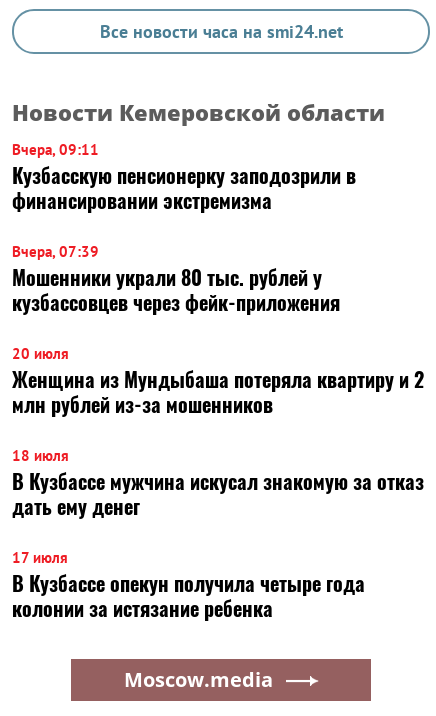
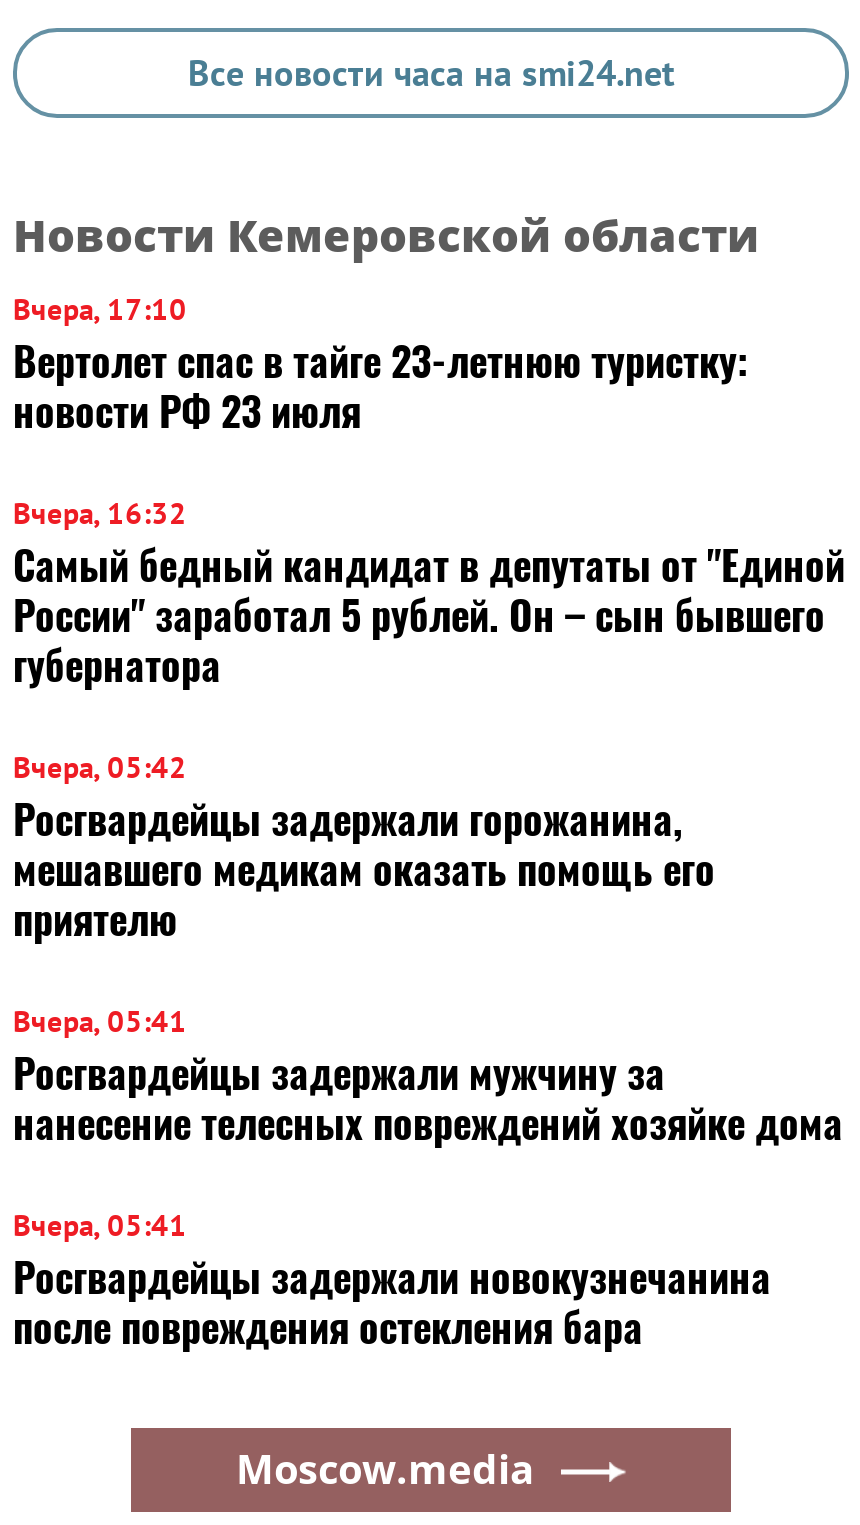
- Вчера, 09:11
- Кузбасскую пенсионерку заподозрили в
- финансировании экстремизма
+ Вчера, 17:10
+ Вертолет спас в тайге 23-летнюю туристку:
+ новости РФ 23 июля

- Вчера, 07:39
- Мошенники украли 80 тыс. рублей у
- кузбассовцев через фейк-приложения
+ Вчера, 16:32
+ Самый бедный кандидат в депутаты от "Единой
+ России" заработал 5 рублей. Он – сын бывшего
+ губернатора

- 20 июля
- Женщина из Мундыбаша потеряла квартиру и 2
- млн рублей из-за мошенников
+ Вчера, 05:42
+ Росгвардейцы задержали горожанина,
+ мешавшего медикам оказать помощь его
+ приятелю

- 18 июля
- В Кузбассе мужчина искусал знакомую за отказ
- дать ему денег
+ Вчера, 05:41
+ Росгвардейцы задержали мужчину за
+ нанесение телесных повреждений хозяйке дома

- 17 июля
- В Кузбассе опекун получила четыре года
- колонии за истязание ребенка
+ Вчера, 05:41
+ Росгвардейцы задержали новокузнечанина
+ после повреждения остекления бара
